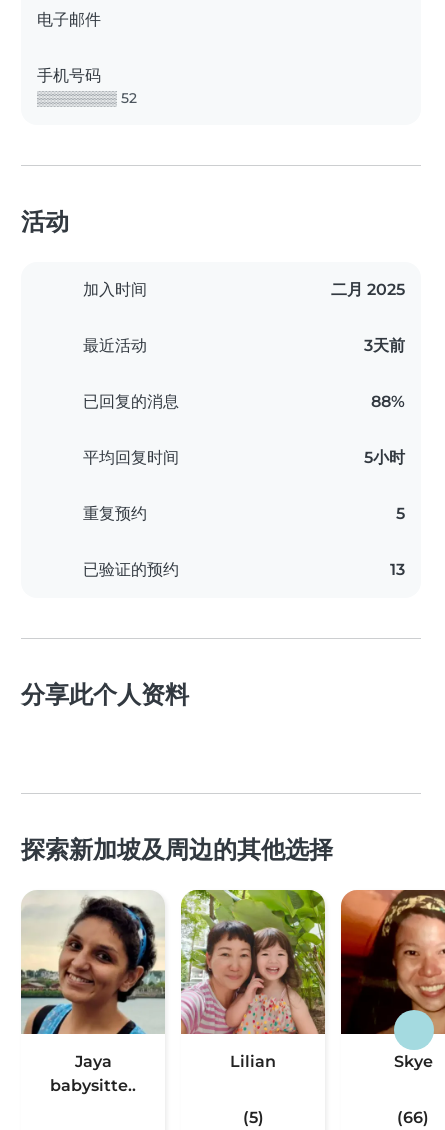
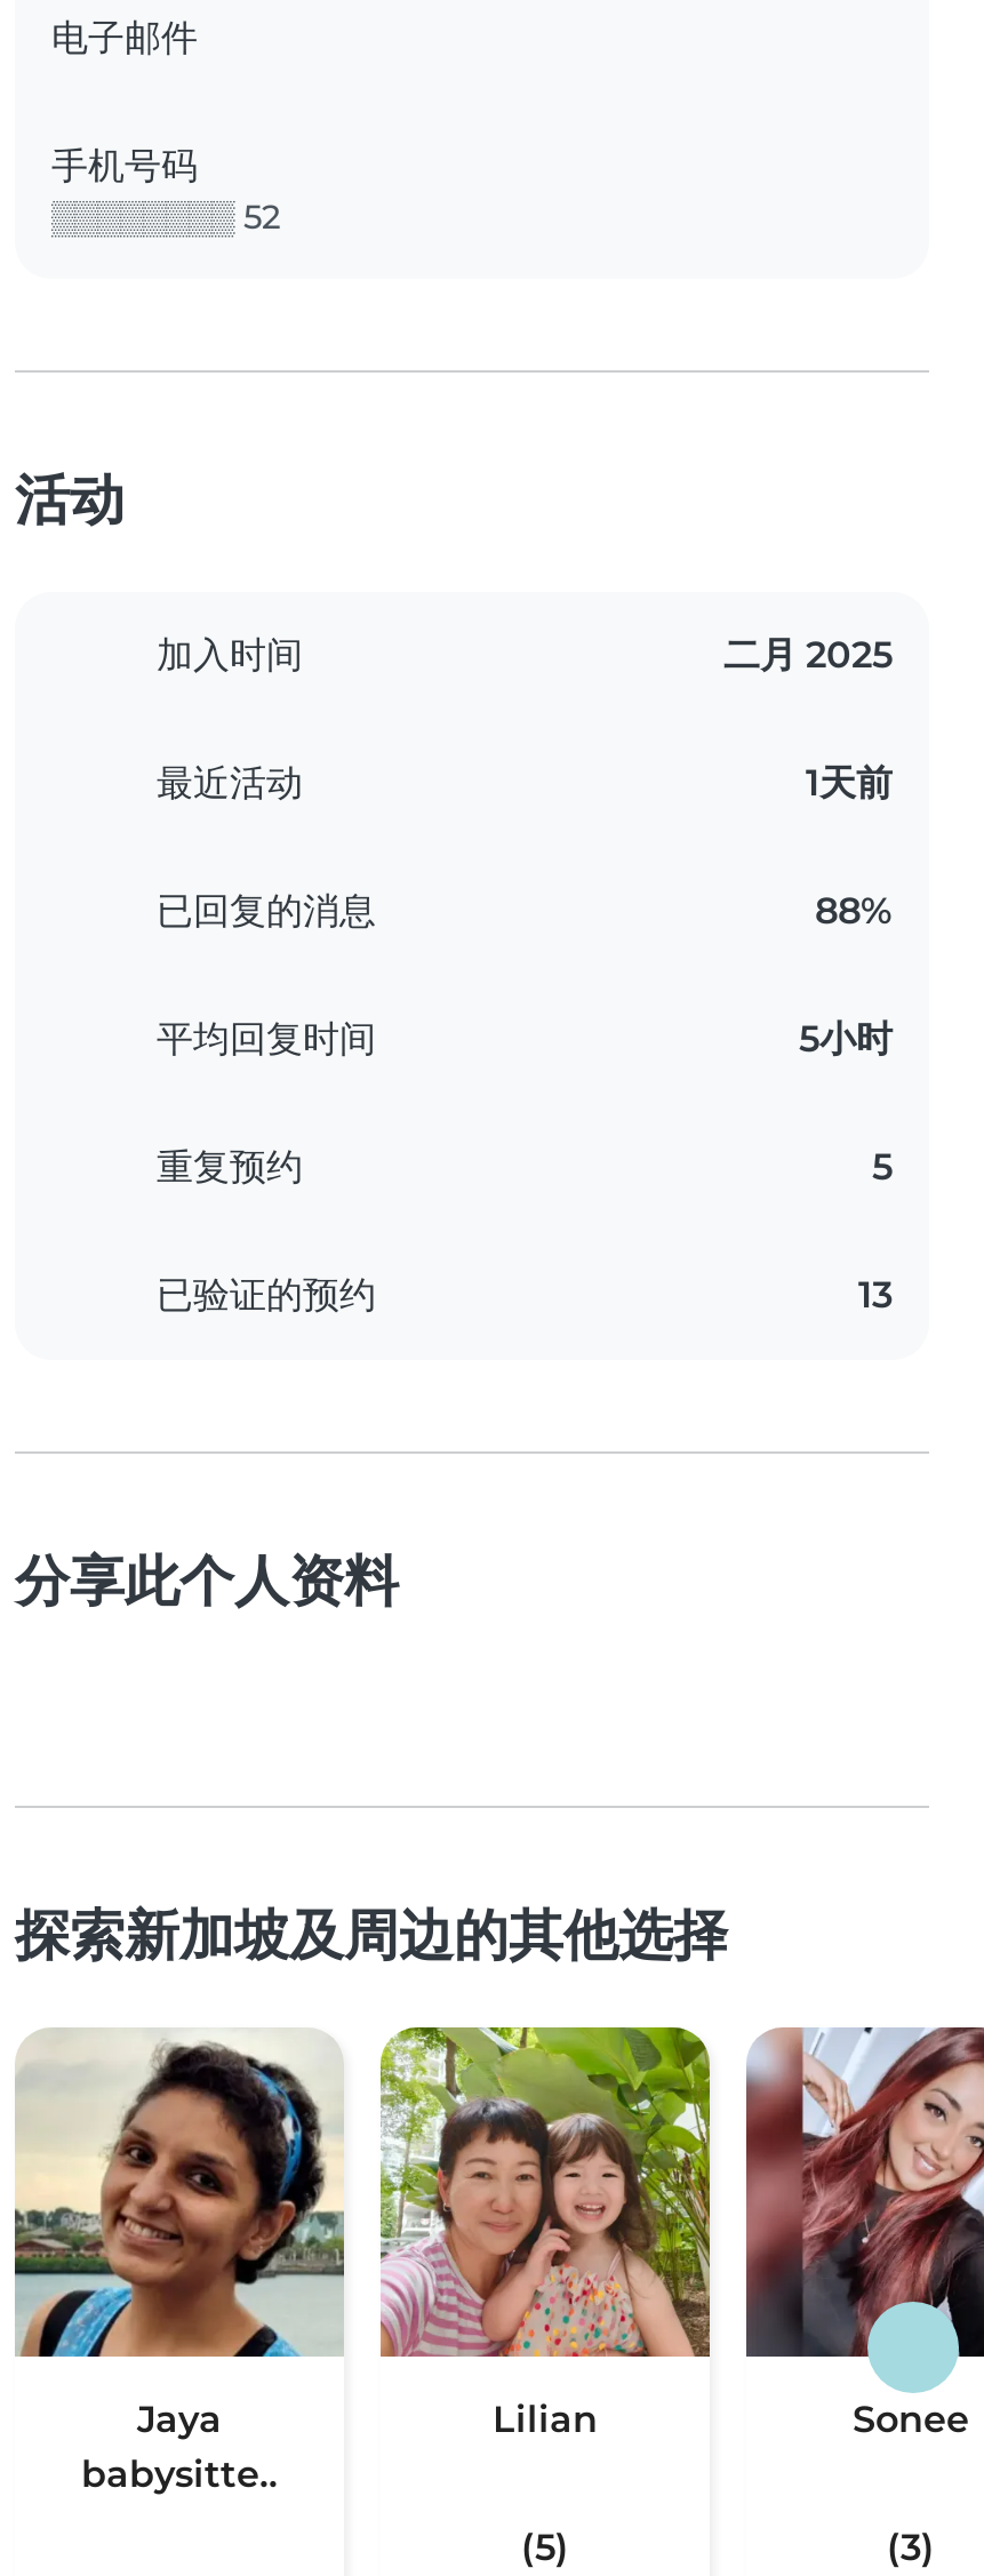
- 3天前
+ 1天前

- [image]
- Skye
+ [image]
+ Sonee

- (66)
+ (3)
